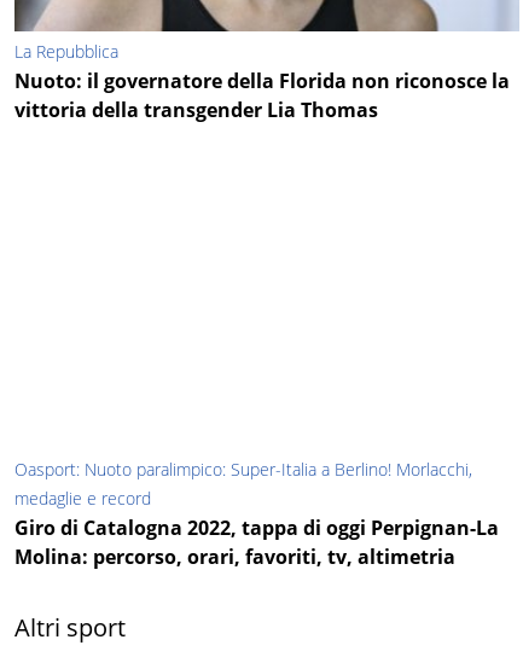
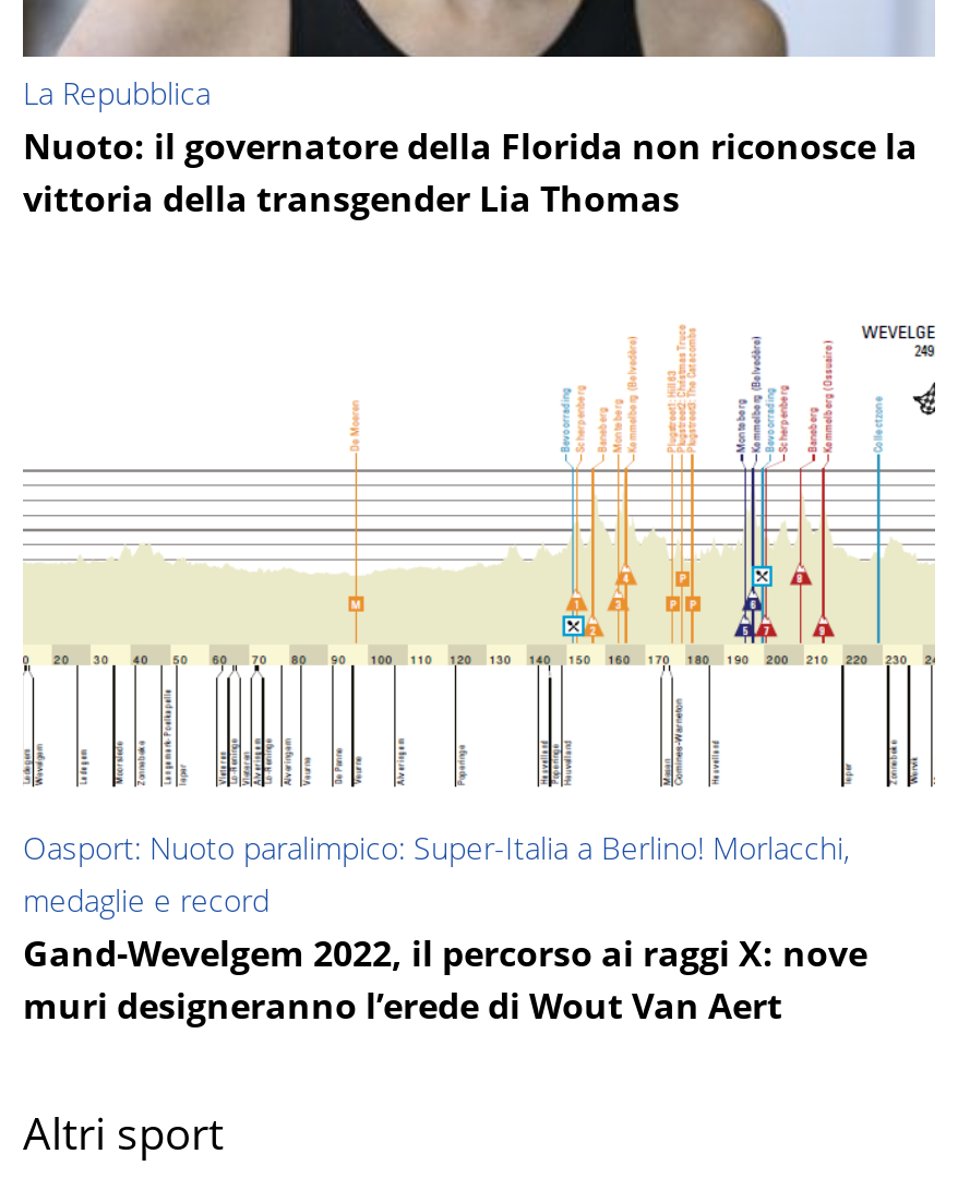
+ [image]

- Giro di Catalogna 2022, tappa di oggi Perpignan-La
- Molina: percorso, orari, favoriti, tv, altimetria
+ Gand-Wevelgem 2022, il percorso ai raggi X: nove
+ muri designeranno l’erede di Wout Van Aert
